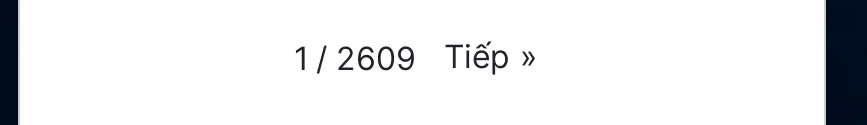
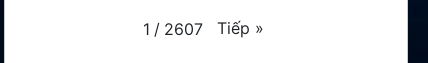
- 1 / 2609 Tiếp »
+ 1 / 2607 Tiếp »
